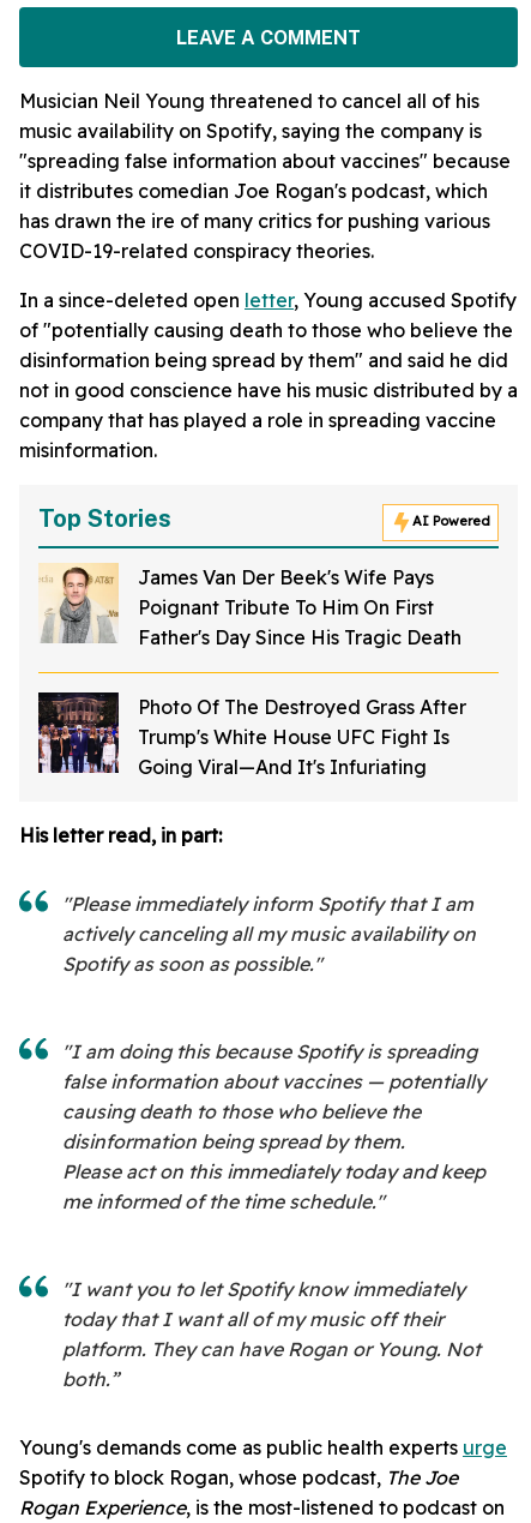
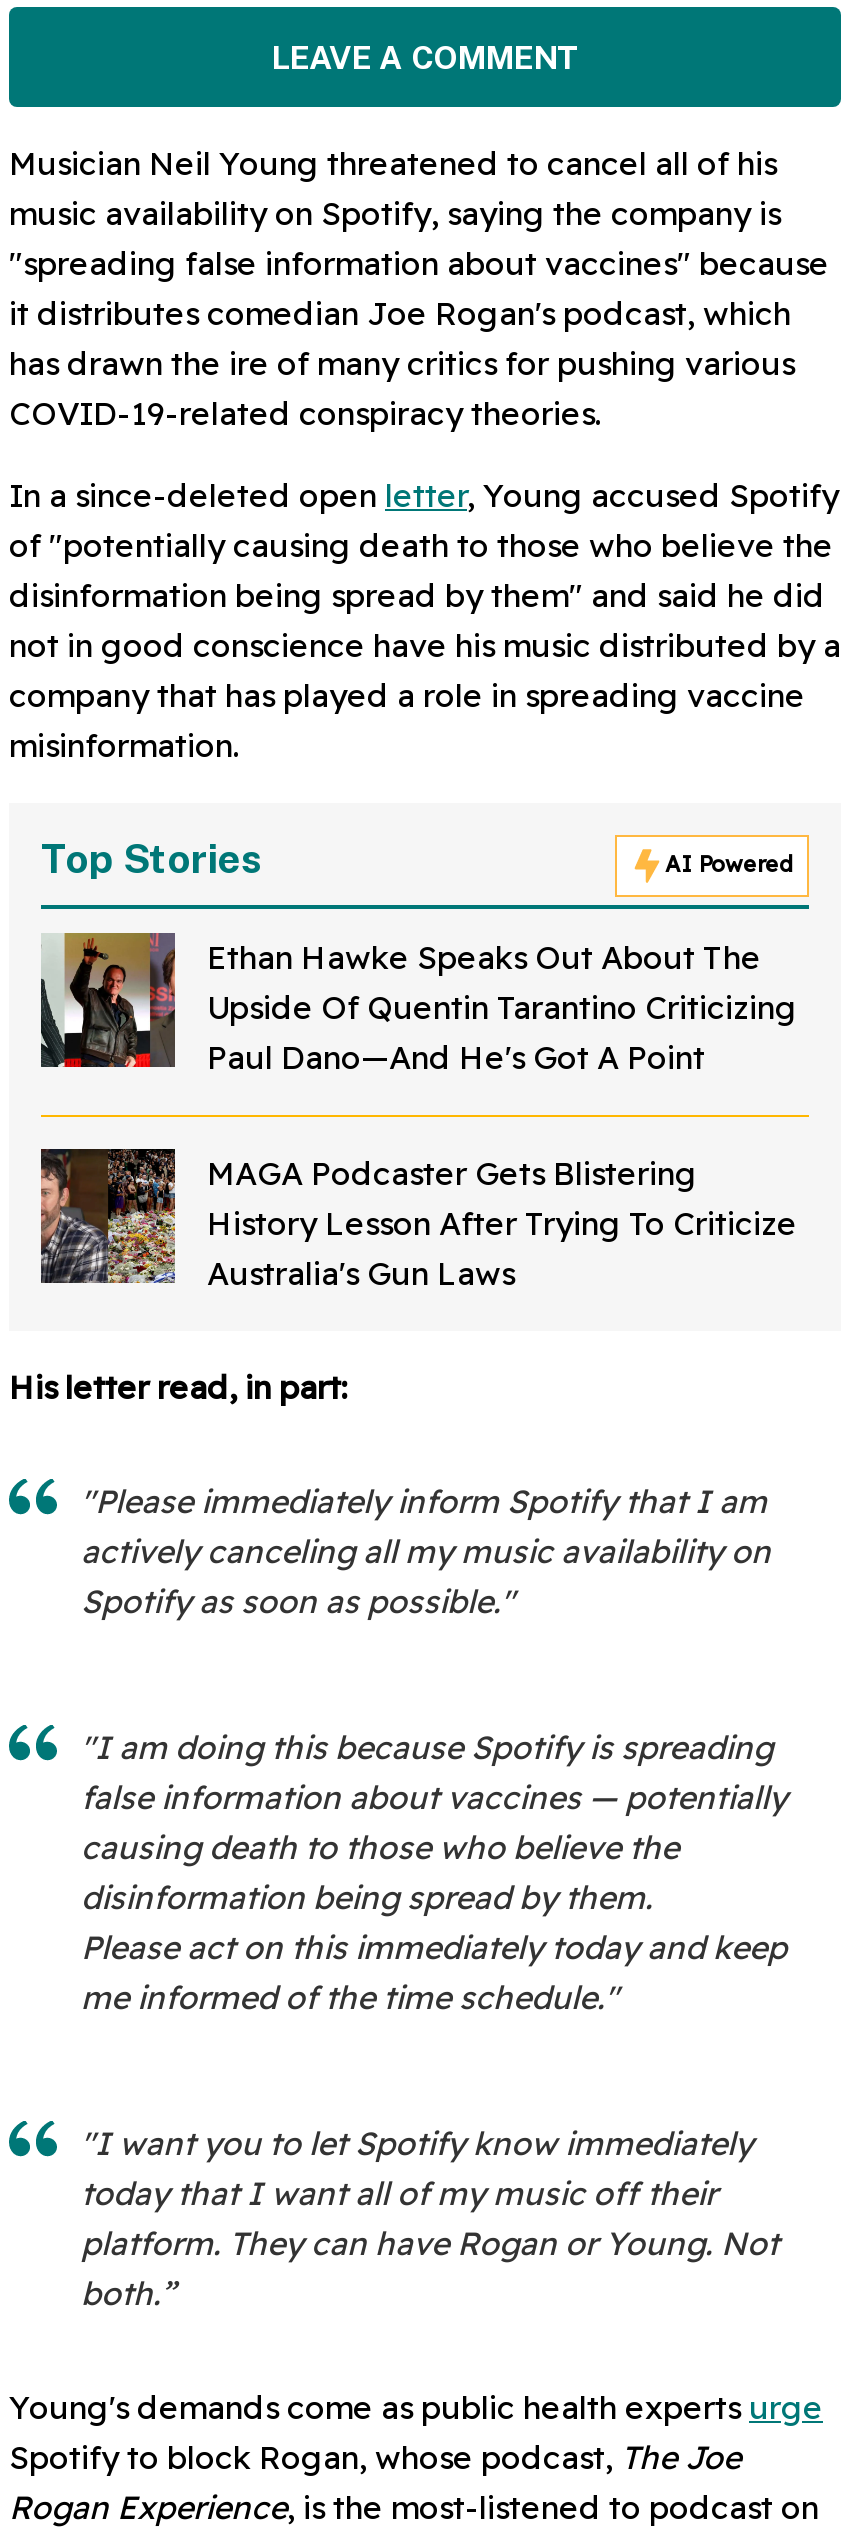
- [image]
- James Van Der Beek's Wife Pays
- Poignant Tribute To Him On First
- Father's Day Since His Tragic Death
+ [image]
+ Ethan Hawke Speaks Out About The
+ Upside Of Quentin Tarantino Criticizing
+ Paul Dano—And He's Got A Point

- [image]
- Photo Of The Destroyed Grass After
- Trump's White House UFC Fight Is
- Going Viral—And It's Infuriating
+ [image]
+ MAGA Podcaster Gets Blistering
+ History Lesson After Trying To Criticize
+ Australia's Gun Laws
